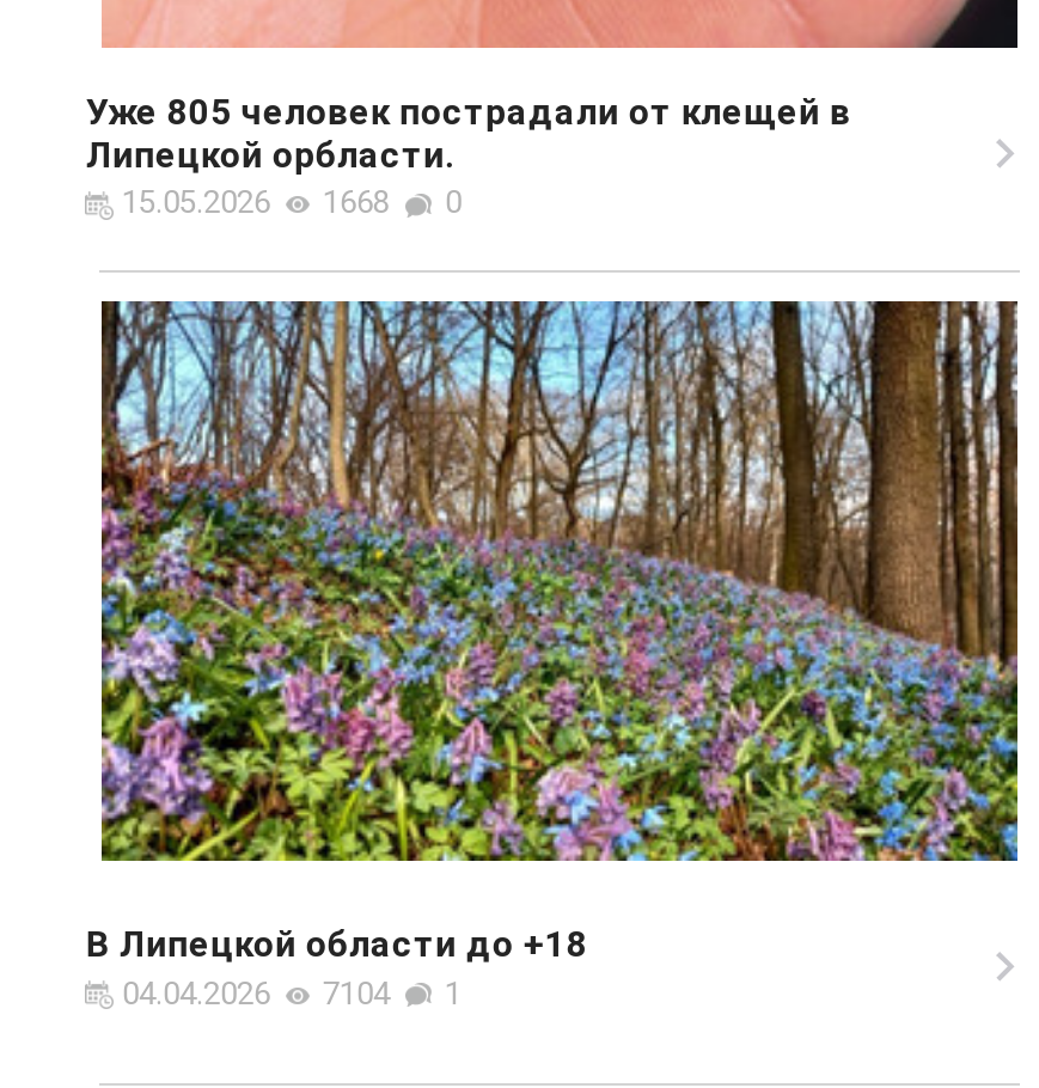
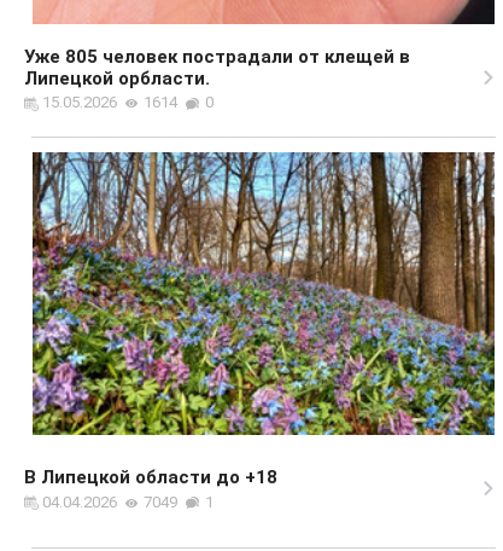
- 15.05.2026 1668 0
+ 15.05.2026 1614 0

- 04.04.2026 7104 1
+ 04.04.2026 7049 1
